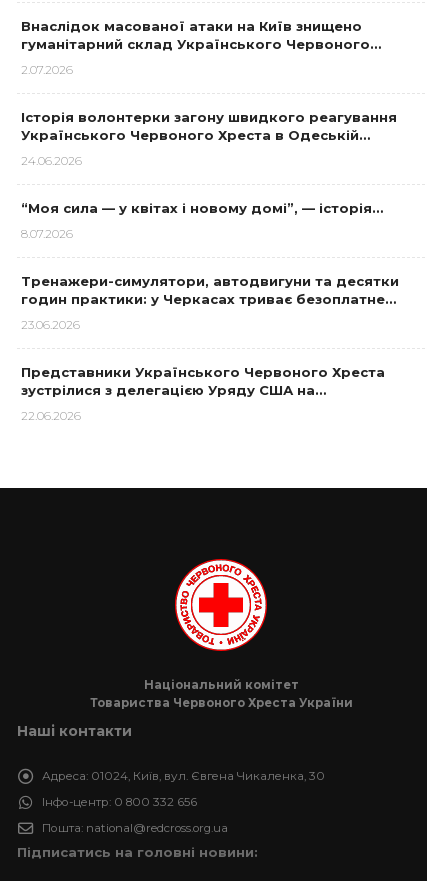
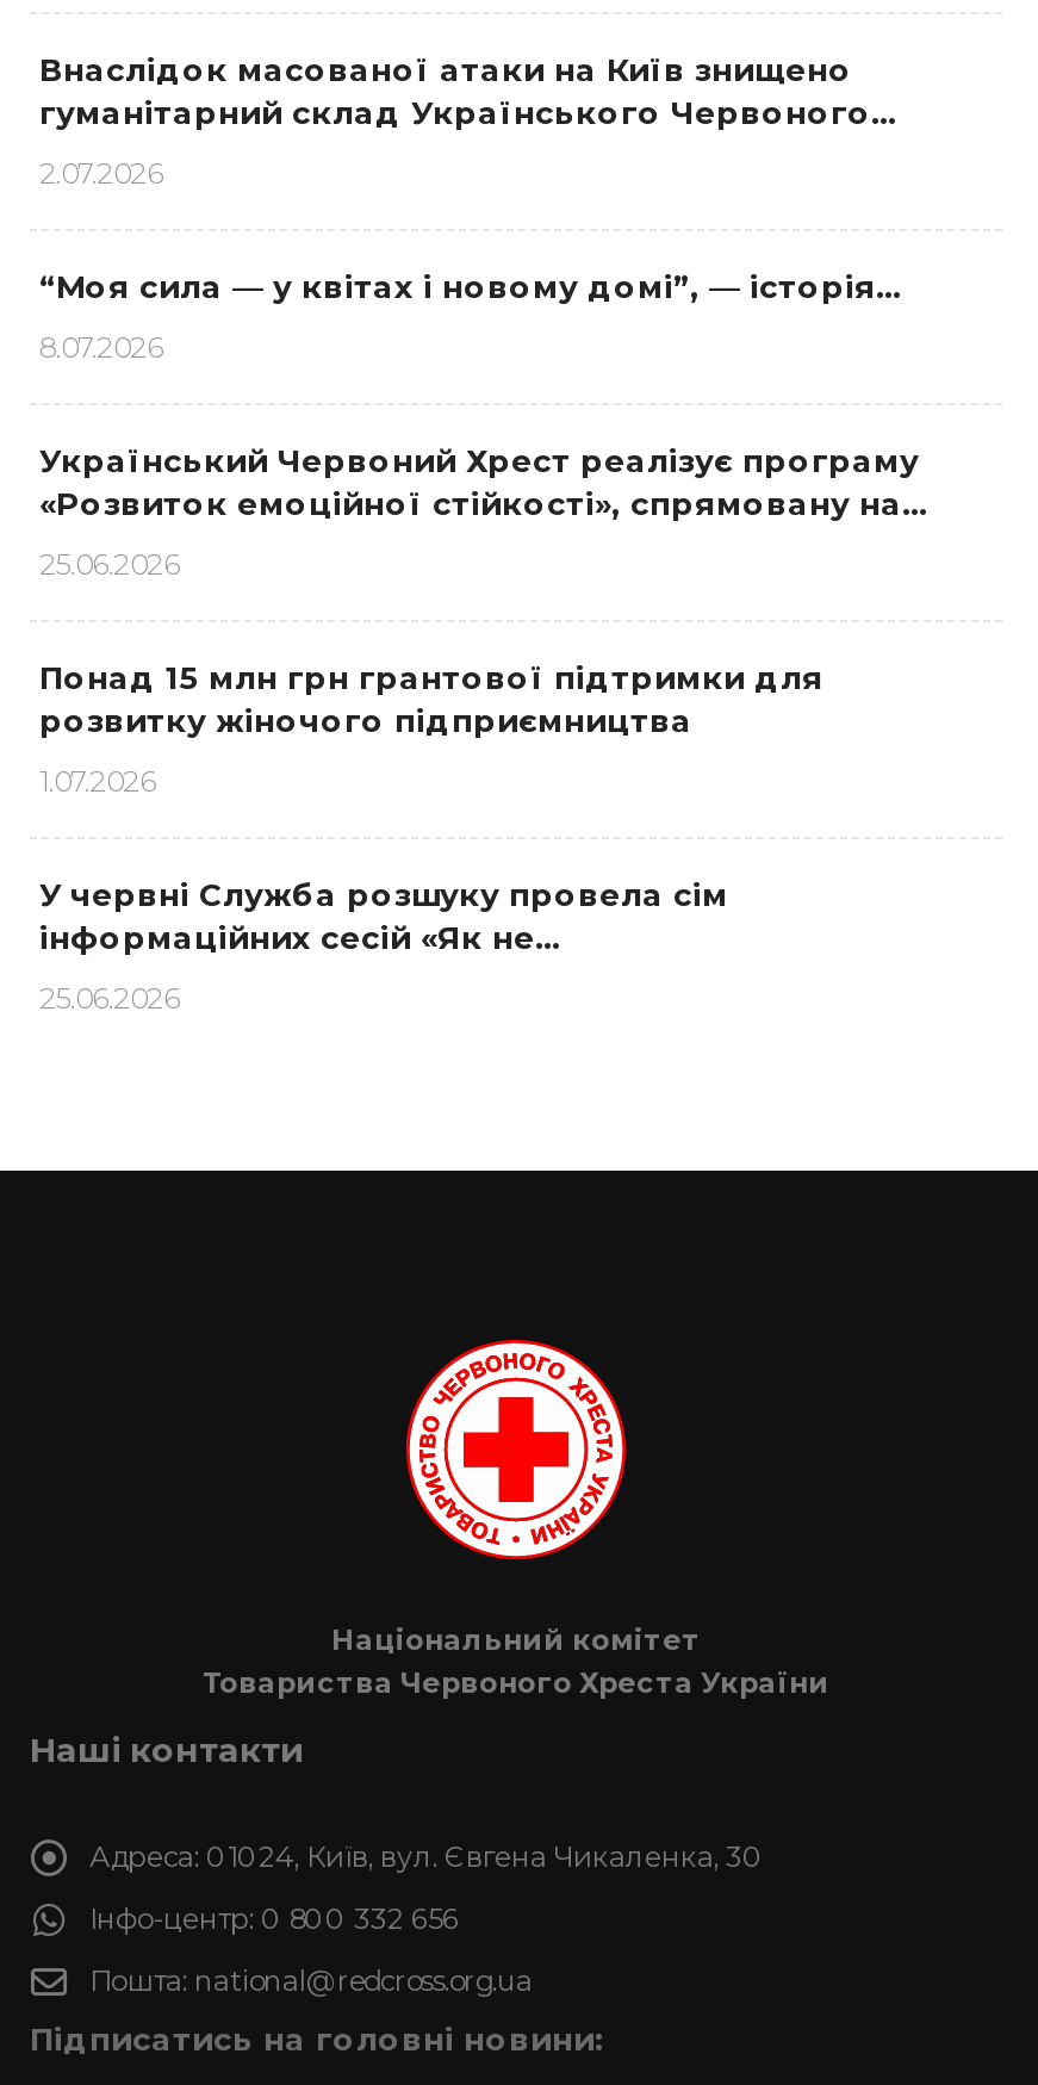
- Історія волонтерки загону швидкого реагування
- Українського Червоного Хреста в Одеській…
- 24.06.2026

moved up: “Моя сила — у квітах і новому домі”, — історія… | 8.07.2026

- Тренажери-симулятори, автодвигуни та десятки
- годин практики: у Черкасах триває безоплатне…
- 23.06.2026
- Представники Українського Червоного Хреста
- зустрілися з делегацією Уряду США на…
- 22.06.2026
+ Український Червоний Хрест реалізує програму
+ «Розвиток емоційної стійкості», спрямовану на…
+ 25.06.2026
+ Понад 15 млн грн грантової підтримки для
+ розвитку жіночого підприємництва
+ 1.07.2026
+ У червні Служба розшуку провела сім
+ інформаційних сесій «Як не…
+ 25.06.2026
